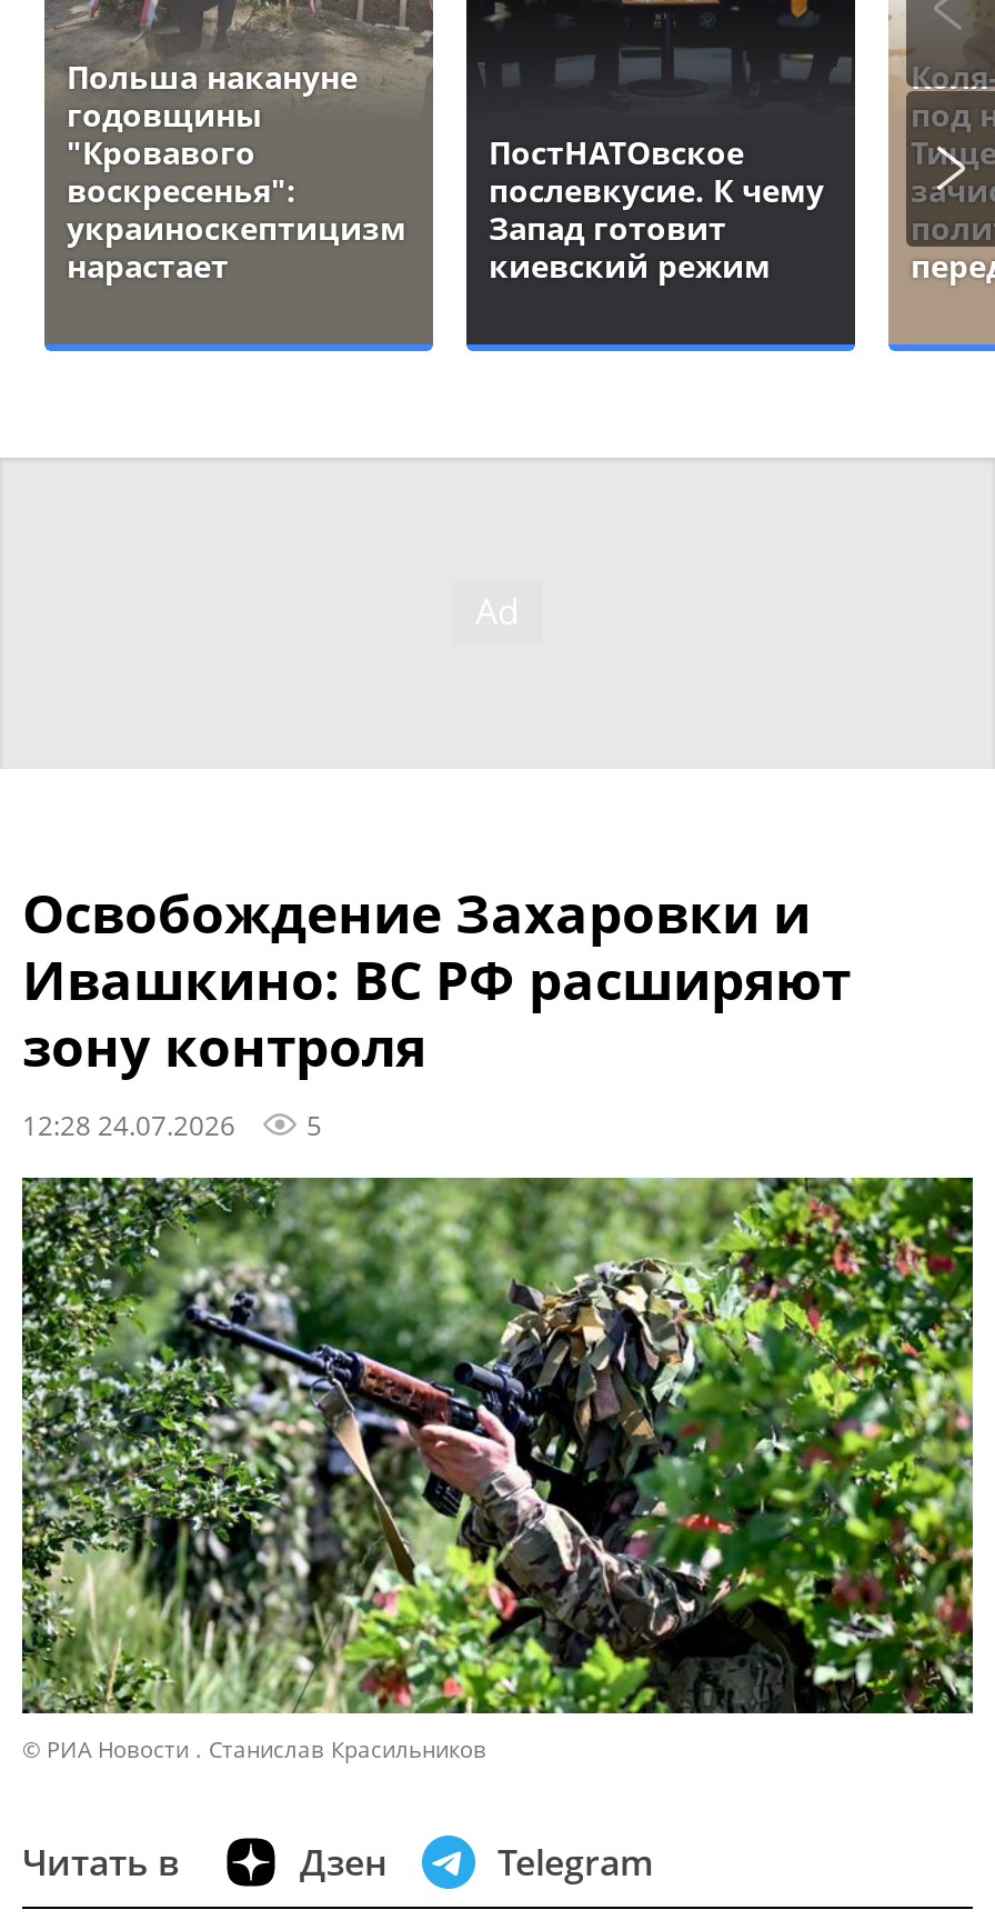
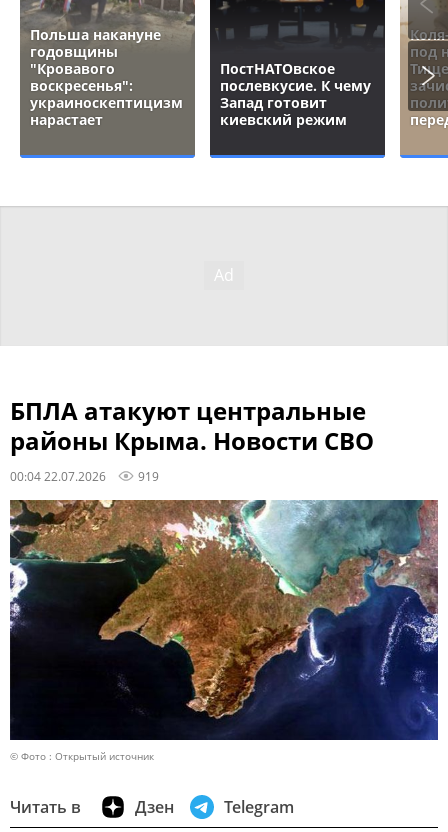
- Освобождение Захаровки и
- Ивашкино: ВС РФ расширяют
- зону контроля
- 12:28 24.07.2026
- 5
+ БПЛА атакуют центральные
+ районы Крыма. Новости СВО
+ 00:04 22.07.2026
+ 919

- [image]
- © РИА Новости . Станислав Красильников
+ [image]
+ © Фото : Открытый источник
